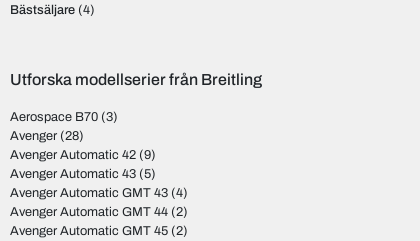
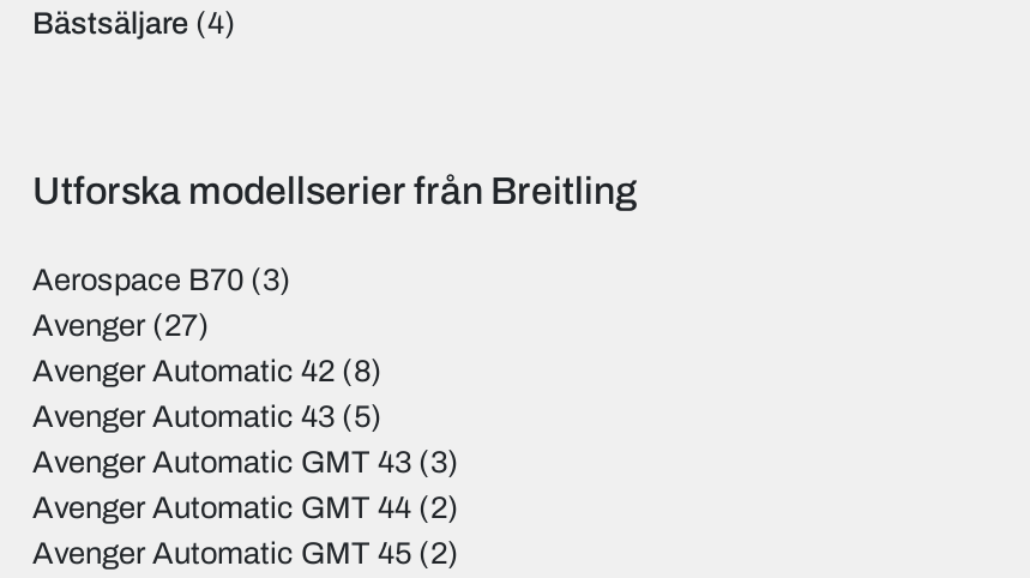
- Avenger (28)
+ Avenger (27)

- Avenger Automatic 42 (9)
+ Avenger Automatic 42 (8)

- Avenger Automatic GMT 43 (4)
+ Avenger Automatic GMT 43 (3)
